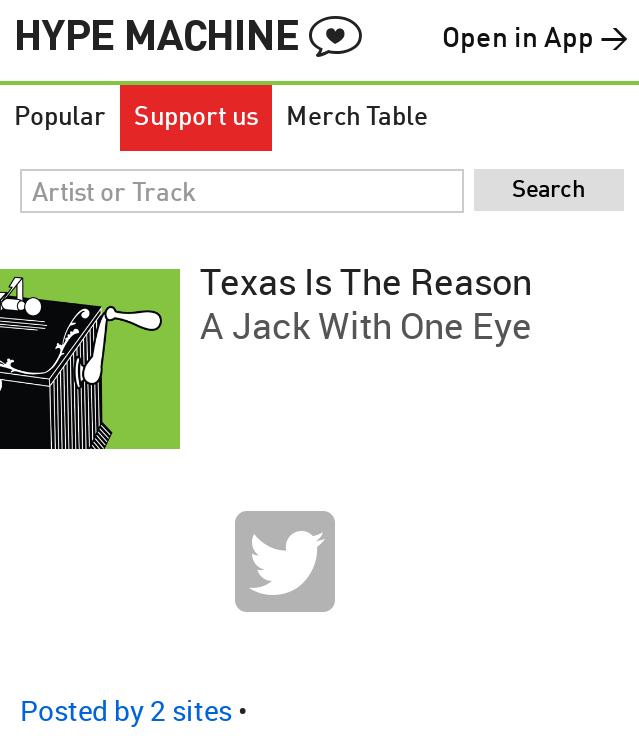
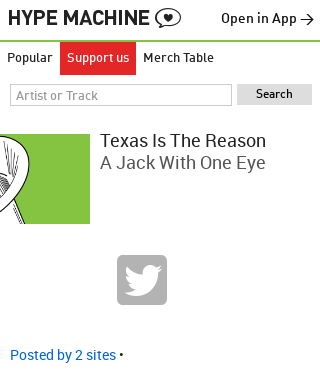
- [image]
+ [image]
